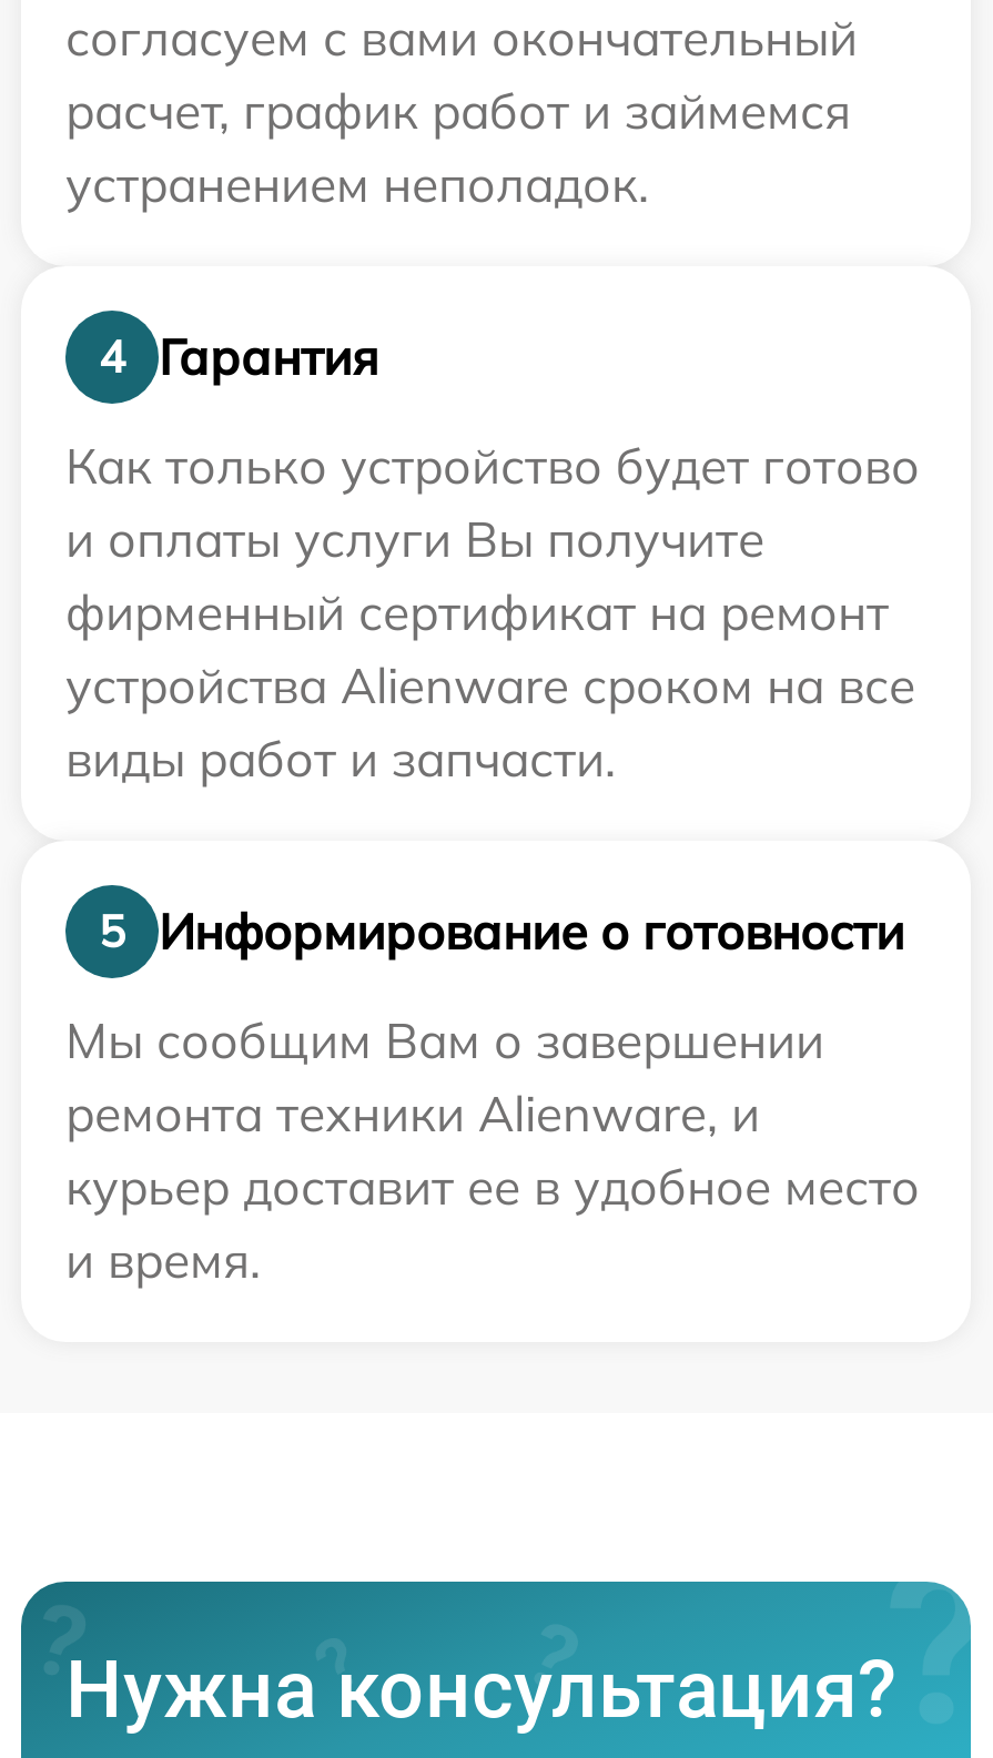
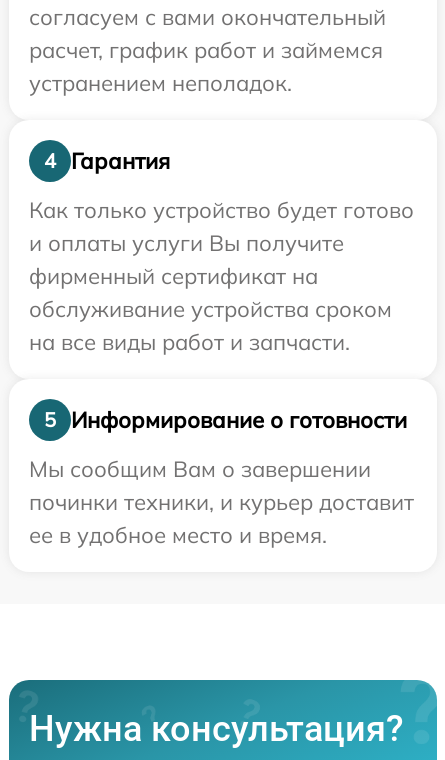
- фирменный сертификат на ремонт
- устройства Alienware сроком на все
- виды работ и запчасти.
+ фирменный сертификат на
+ обслуживание устройства сроком
+ на все виды работ и запчасти.

- ремонта техники Alienware, и
- курьер доставит ее в удобное место
- и время.
+ починки техники, и курьер доставит
+ ее в удобное место и время.
